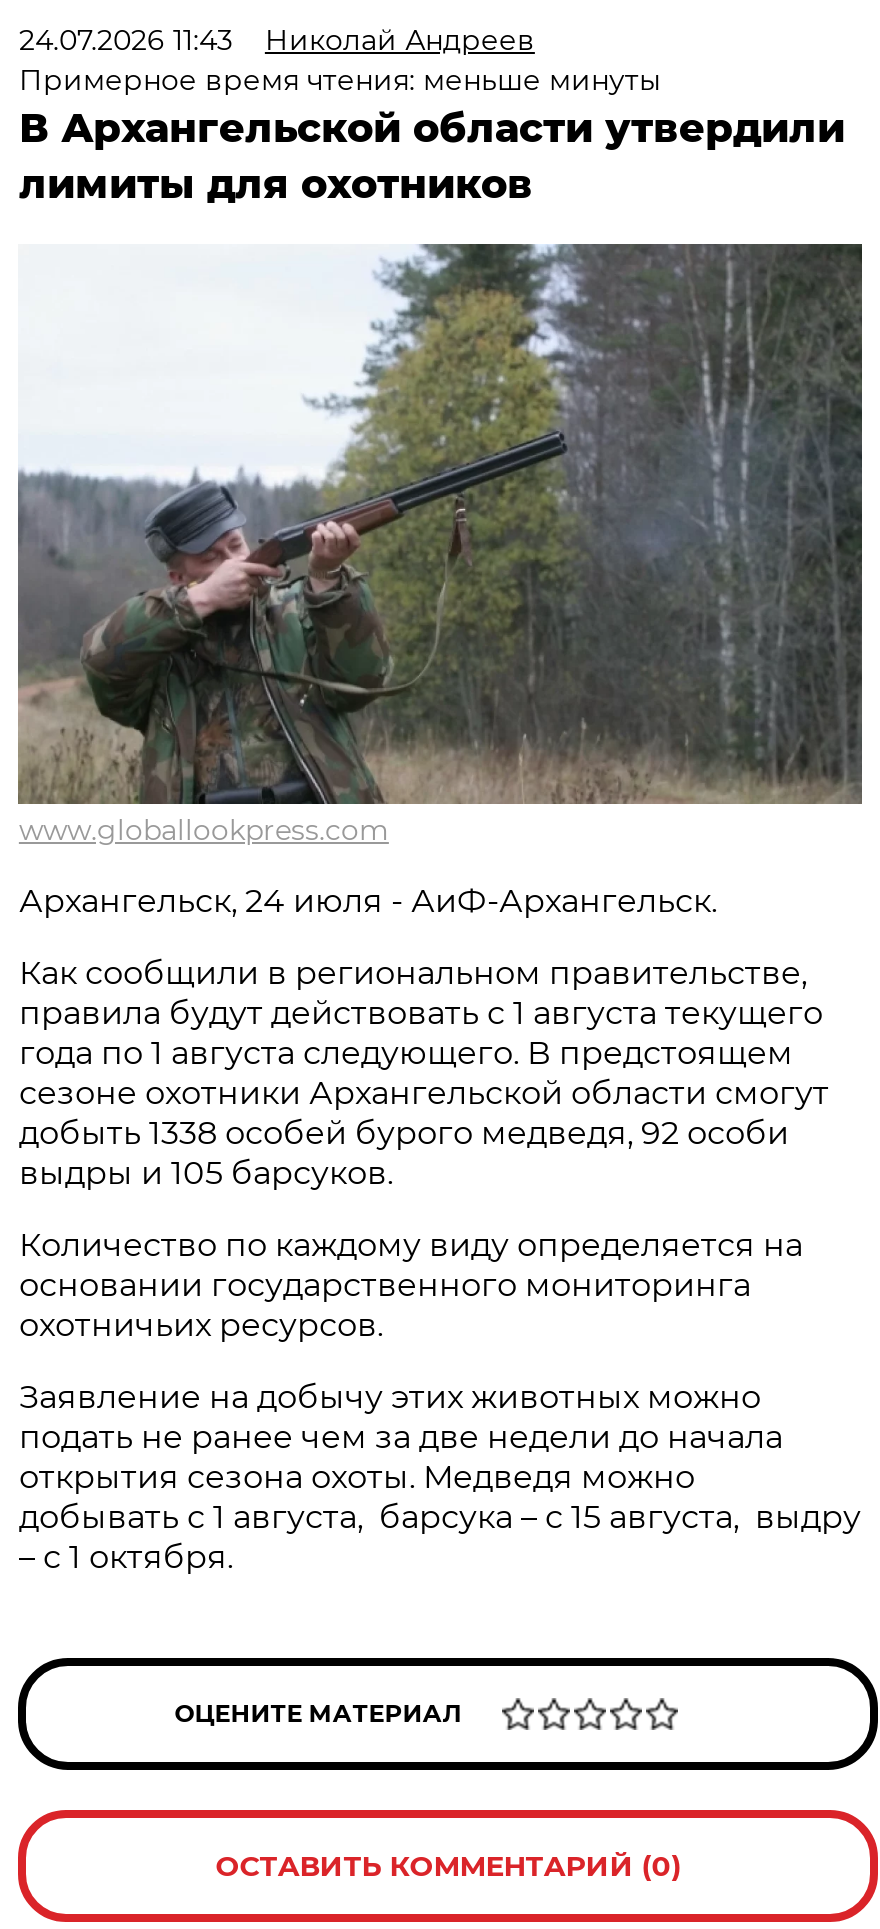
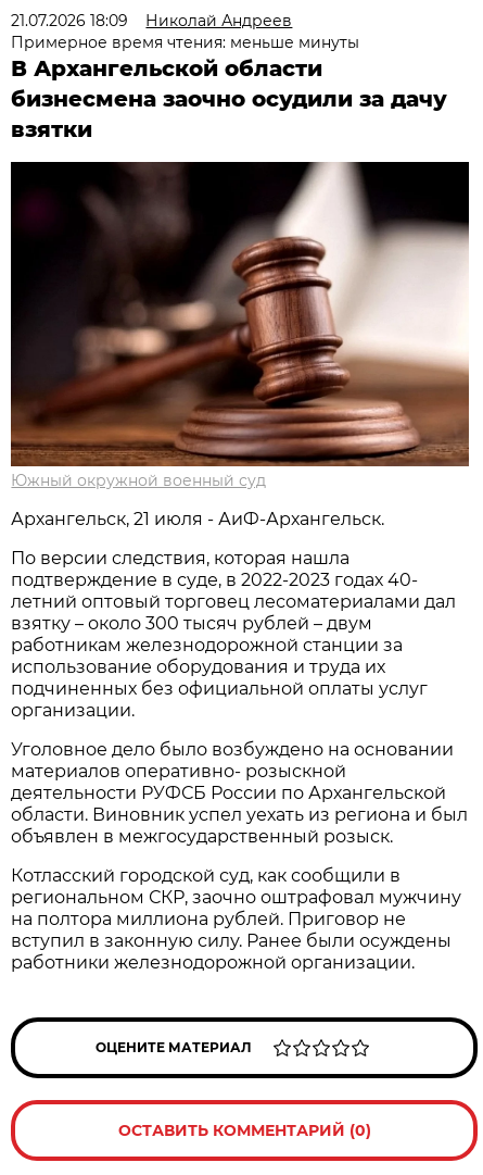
- 24.07.2026 11:43 Николай Андреев
+ 21.07.2026 18:09 Николай Андреев

- В Архангельской области утвердили
- лимиты для охотников
+ В Архангельской области
+ бизнесмена заочно осудили за дачу
+ взятки

- [image]
- www.globallookpress.com
+ [image]
+ Южный окружной военный суд

- Архангельск, 24 июля - АиФ-Архангельск.
+ Архангельск, 21 июля - АиФ-Архангельск.

- Как сообщили в региональном правительстве,
- правила будут действовать с 1 августа текущего
- года по 1 августа следующего. В предстоящем
- сезоне охотники Архангельской области смогут
- добыть 1338 особей бурого медведя, 92 особи
- выдры и 105 барсуков.
+ По версии следствия, которая нашла
+ подтверждение в суде, в 2022-2023 годах 40-
+ летний оптовый торговец лесоматериалами дал
+ взятку – около 300 тысяч рублей – двум
+ работникам железнодорожной станции за
+ использование оборудования и труда их
+ подчиненных без официальной оплаты услуг
+ организации.

- Количество по каждому виду определяется на
- основании государственного мониторинга
- охотничьих ресурсов.
+ Уголовное дело было возбуждено на основании
+ материалов оперативно- розыскной
+ деятельности РУФСБ России по Архангельской
+ области. Виновник успел уехать из региона и был
+ объявлен в межгосударственный розыск.

- Заявление на добычу этих животных можно
- подать не ранее чем за две недели до начала
- открытия сезона охоты. Медведя можно
- добывать с 1 августа, барсука – с 15 августа, выдру
- – с 1 октября.
+ Котласский городской суд, как сообщили в
+ региональном СКР, заочно оштрафовал мужчину
+ на полтора миллиона рублей. Приговор не
+ вступил в законную силу. Ранее были осуждены
+ работники железнодорожной организации.
